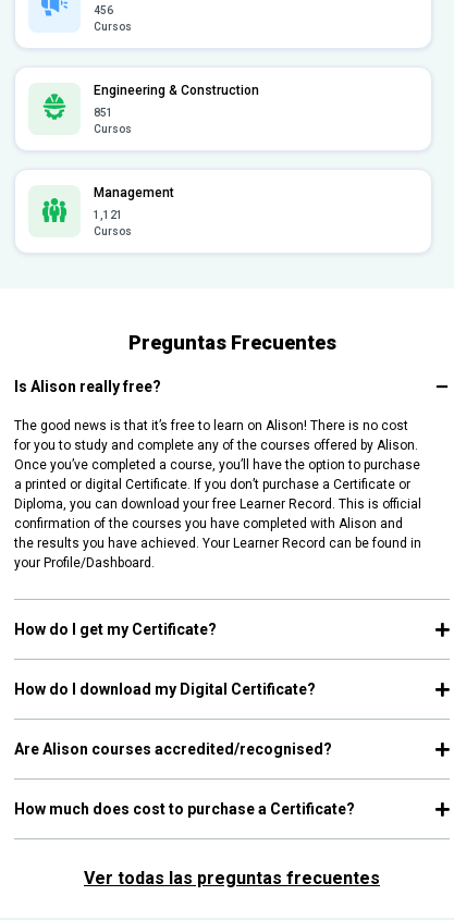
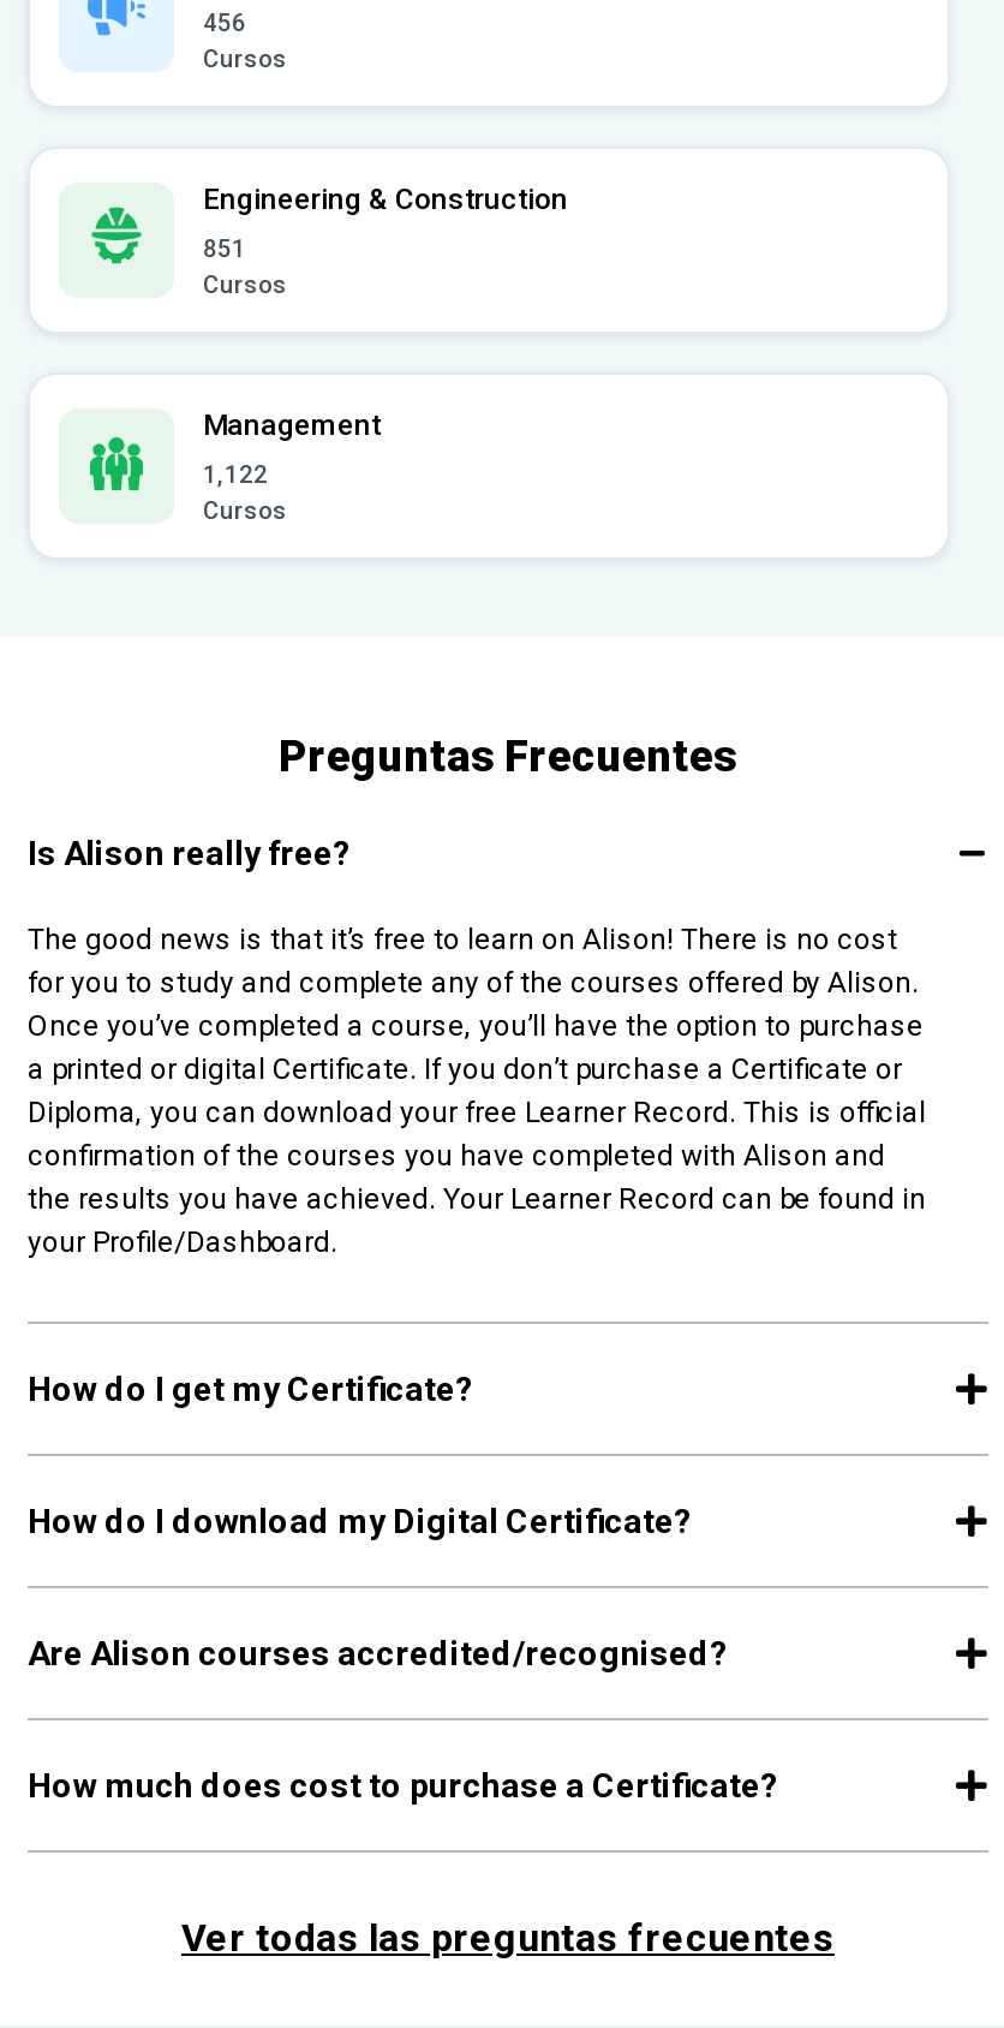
- 1,121
+ 1,122
